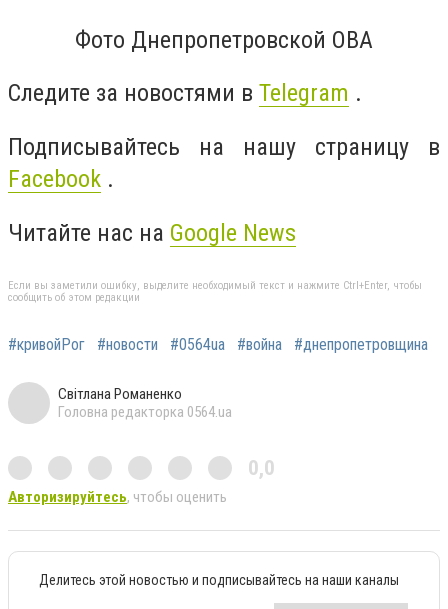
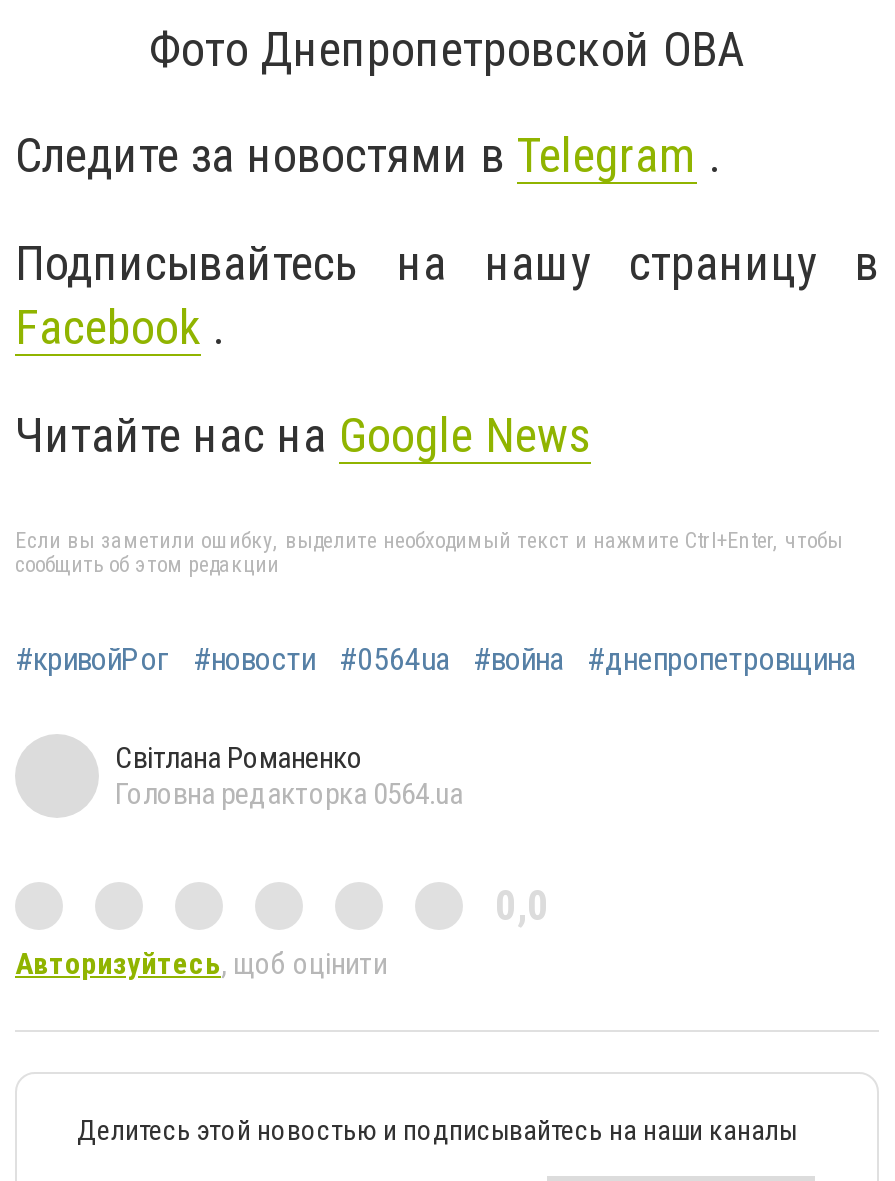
- Авторизируйтесь, чтобы оценить
+ Авторизуйтесь, щоб оцінити
